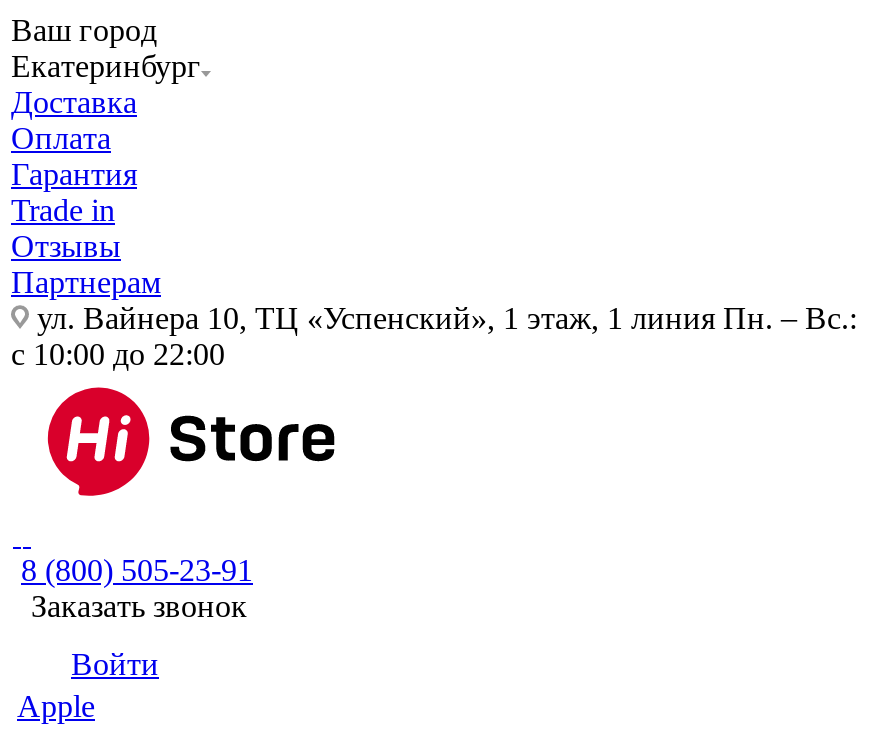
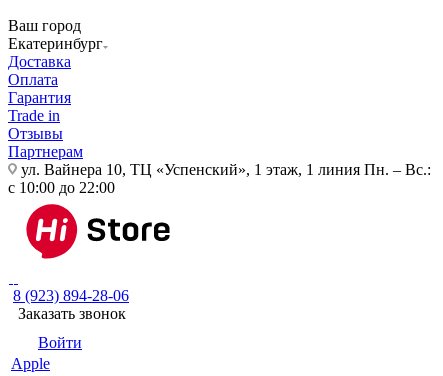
- 8 (800) 505-23-91
+ 8 (923) 894-28-06
